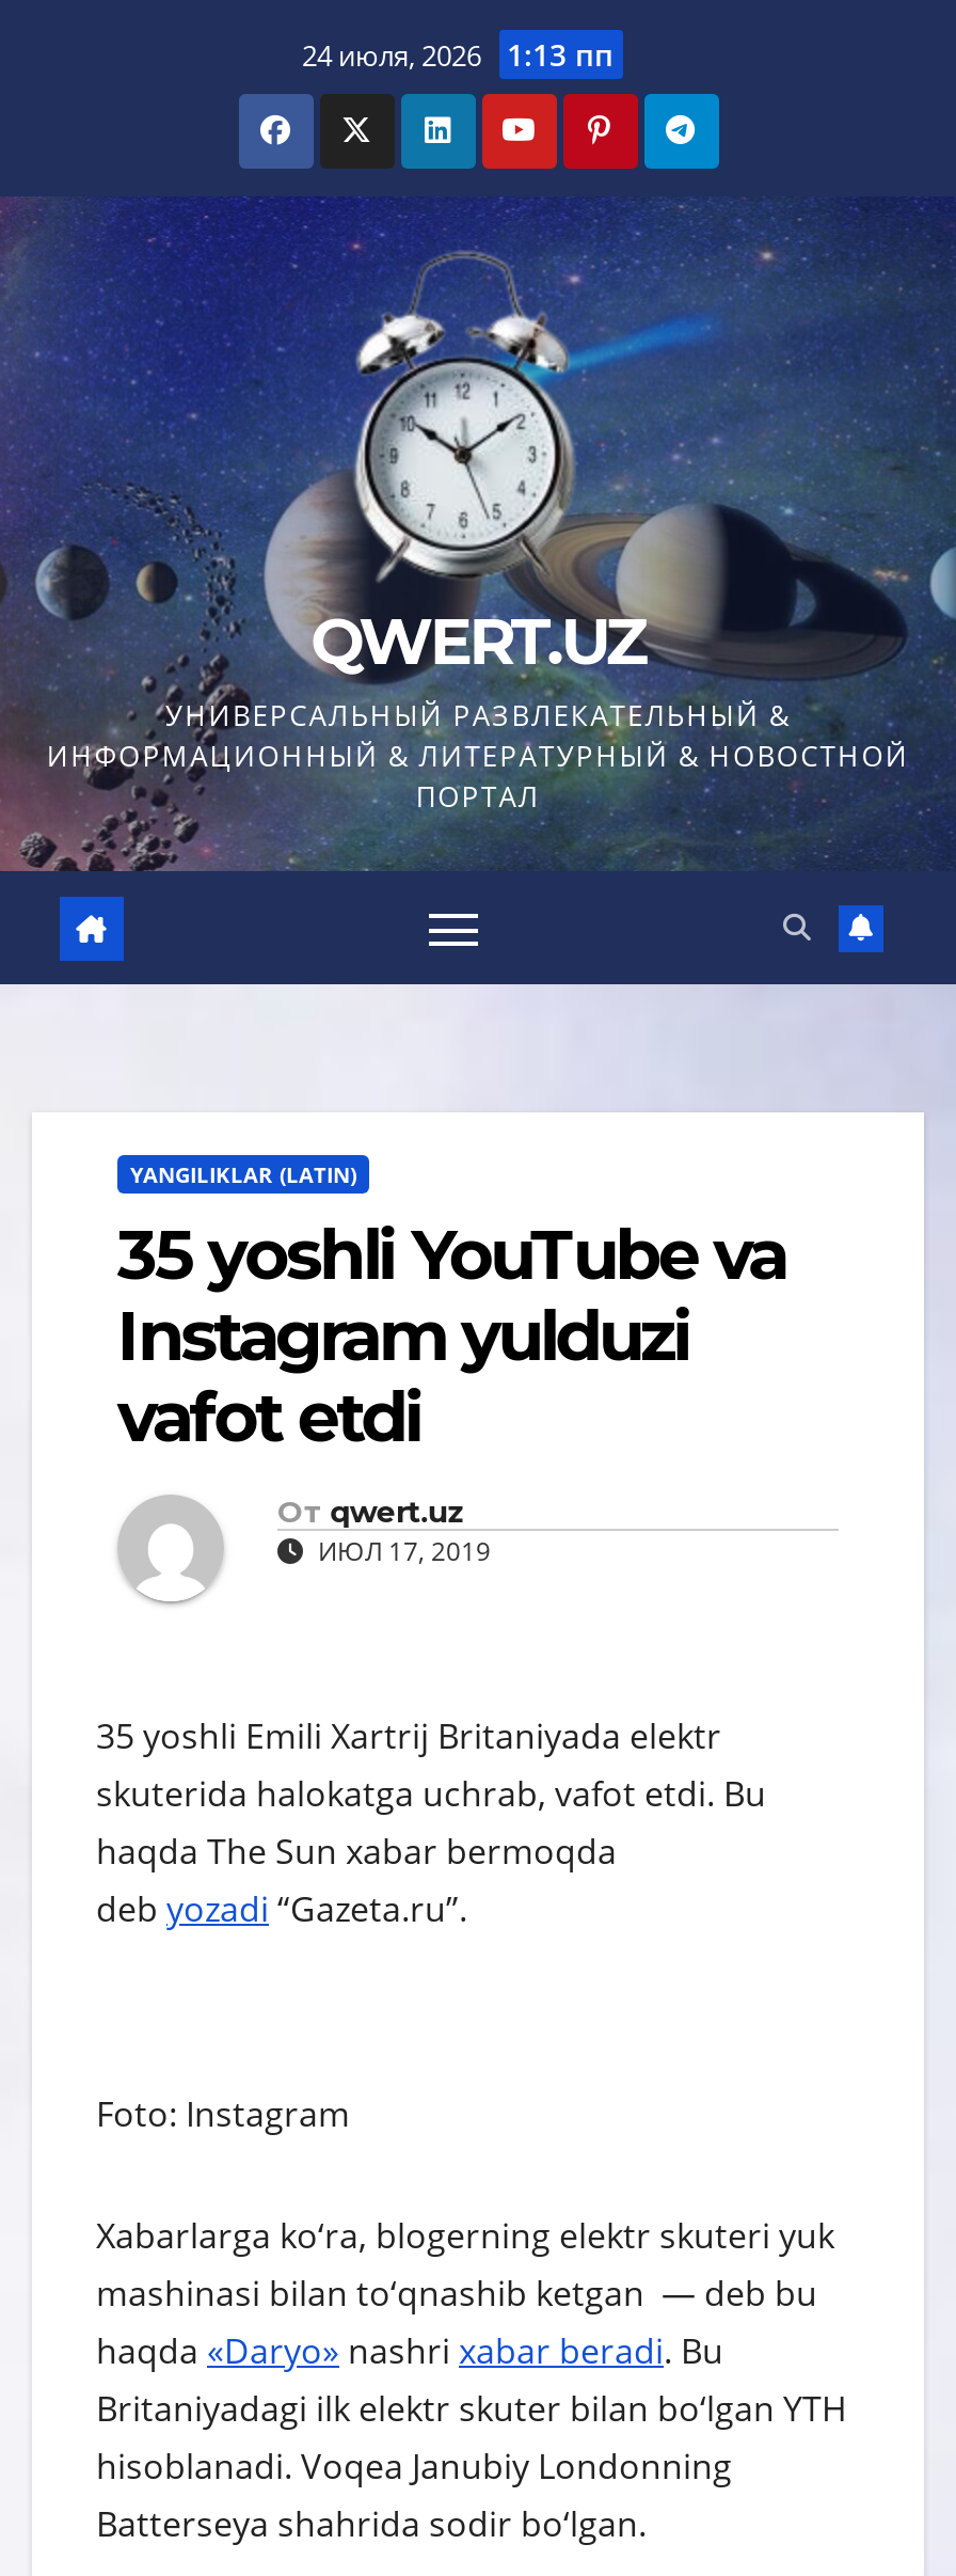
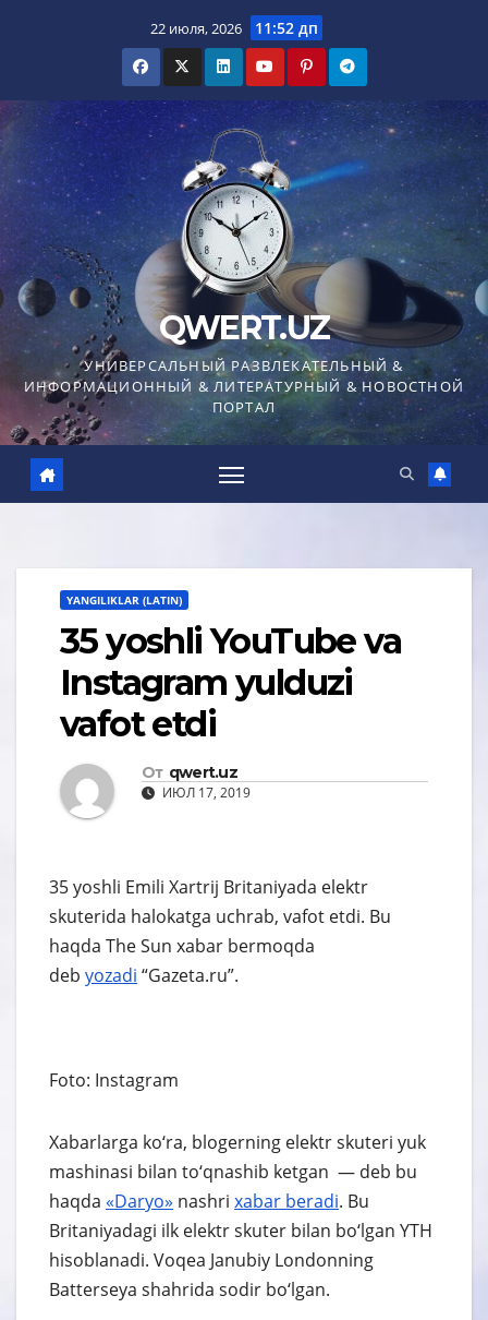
- 24 июля, 2026 1:13 пп
+ 22 июля, 2026 11:52 дп
